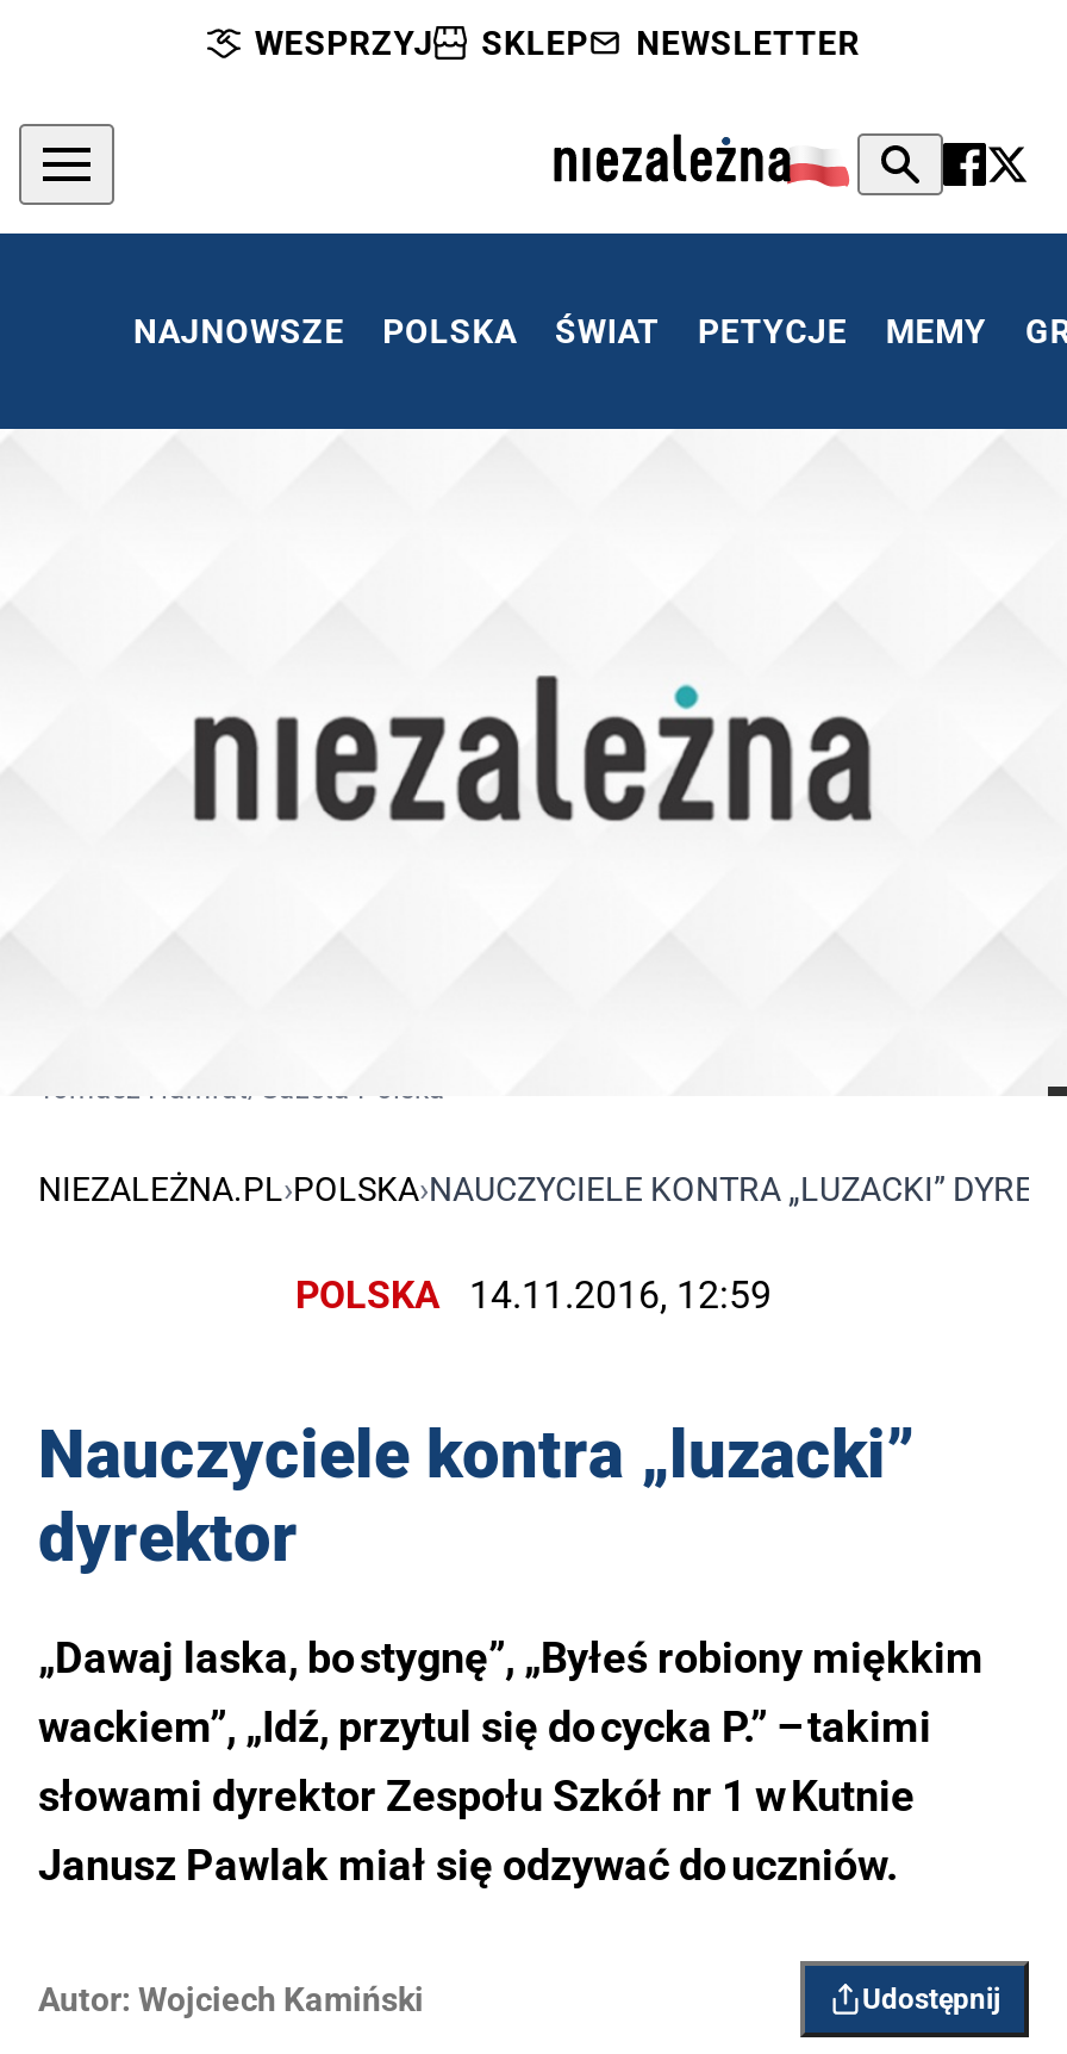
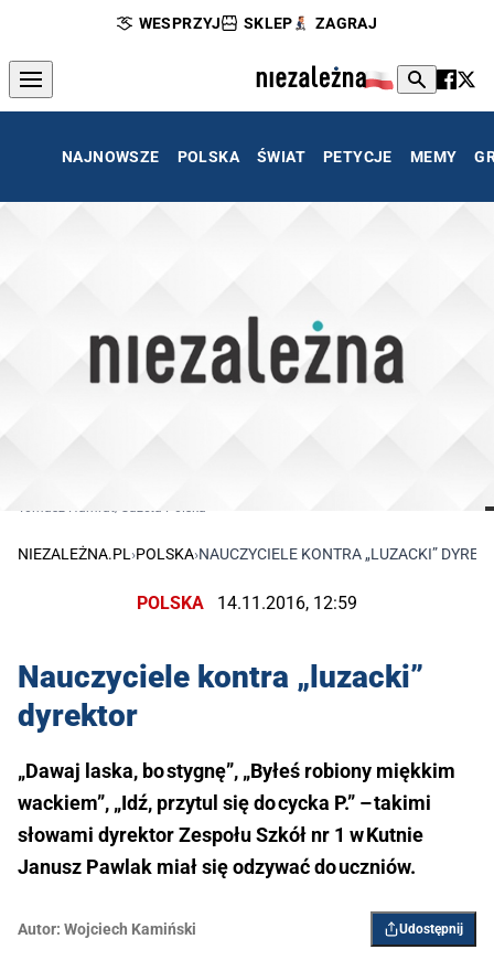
- NEWSLETTER
+ ZAGRAJ
